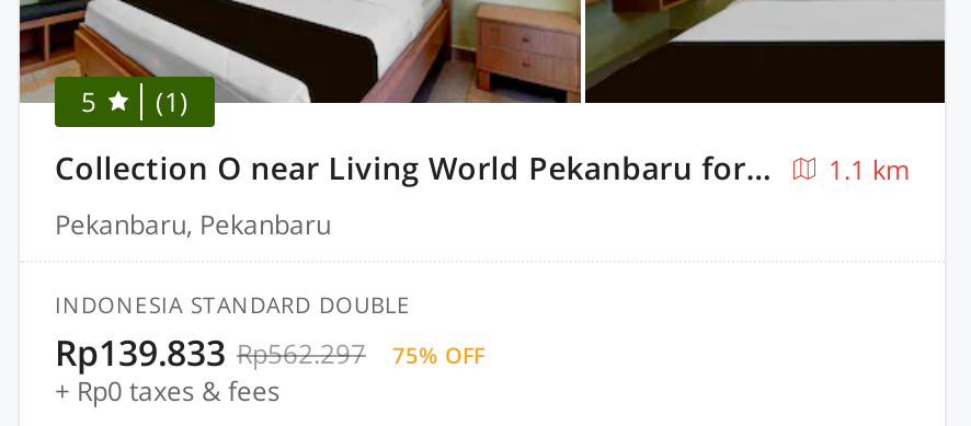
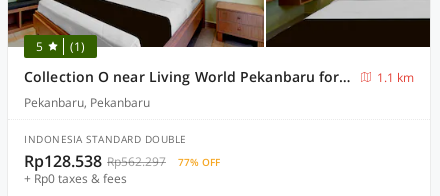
- Rp139.833 Rp562.297
+ Rp128.538 Rp562.297

- 75% OFF
+ 77% OFF
